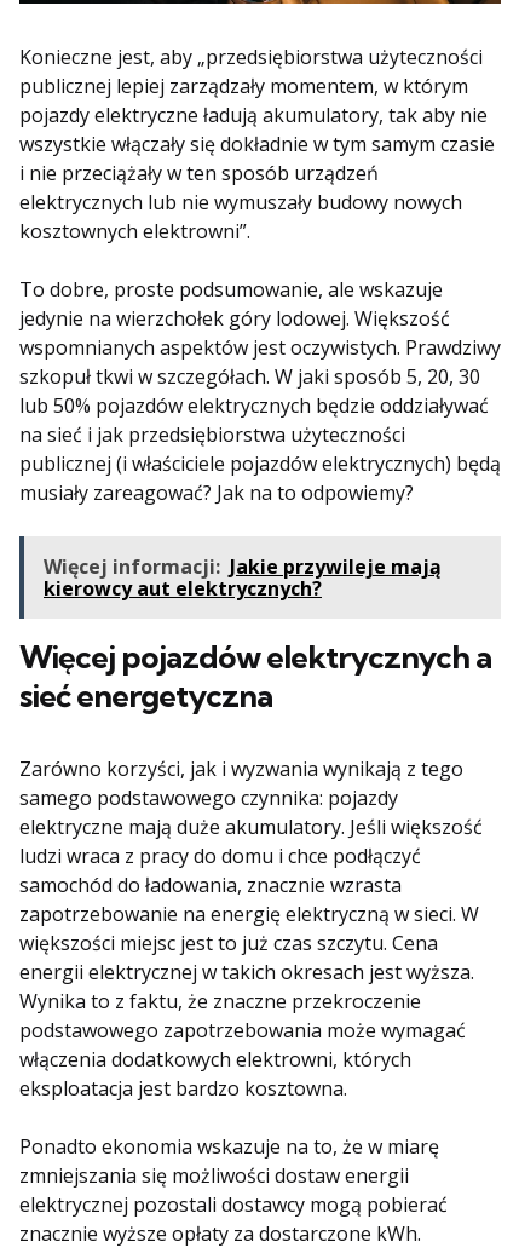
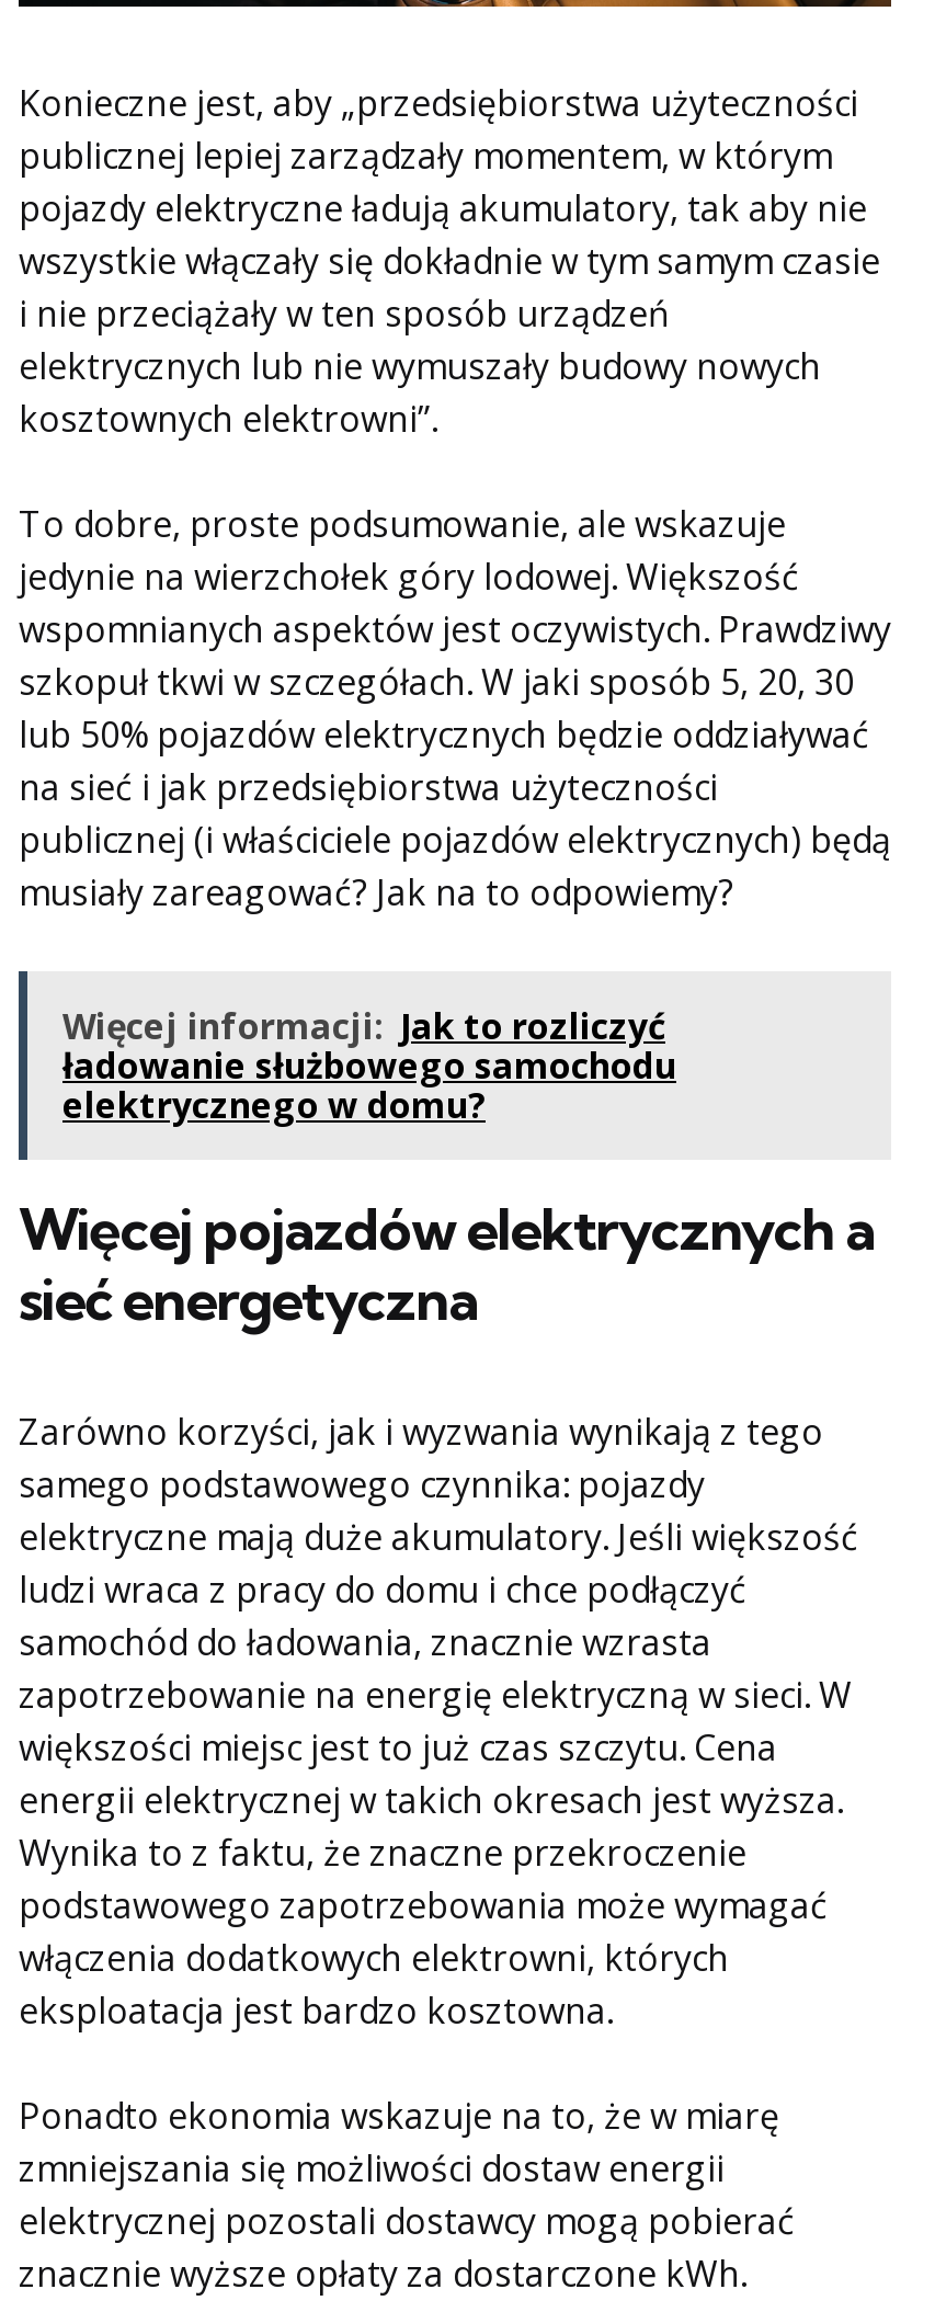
- Więcej informacji: Jakie przywileje mają
- kierowcy aut elektrycznych?
+ Więcej informacji: Jak to rozliczyć
+ ładowanie służbowego samochodu
+ elektrycznego w domu?
